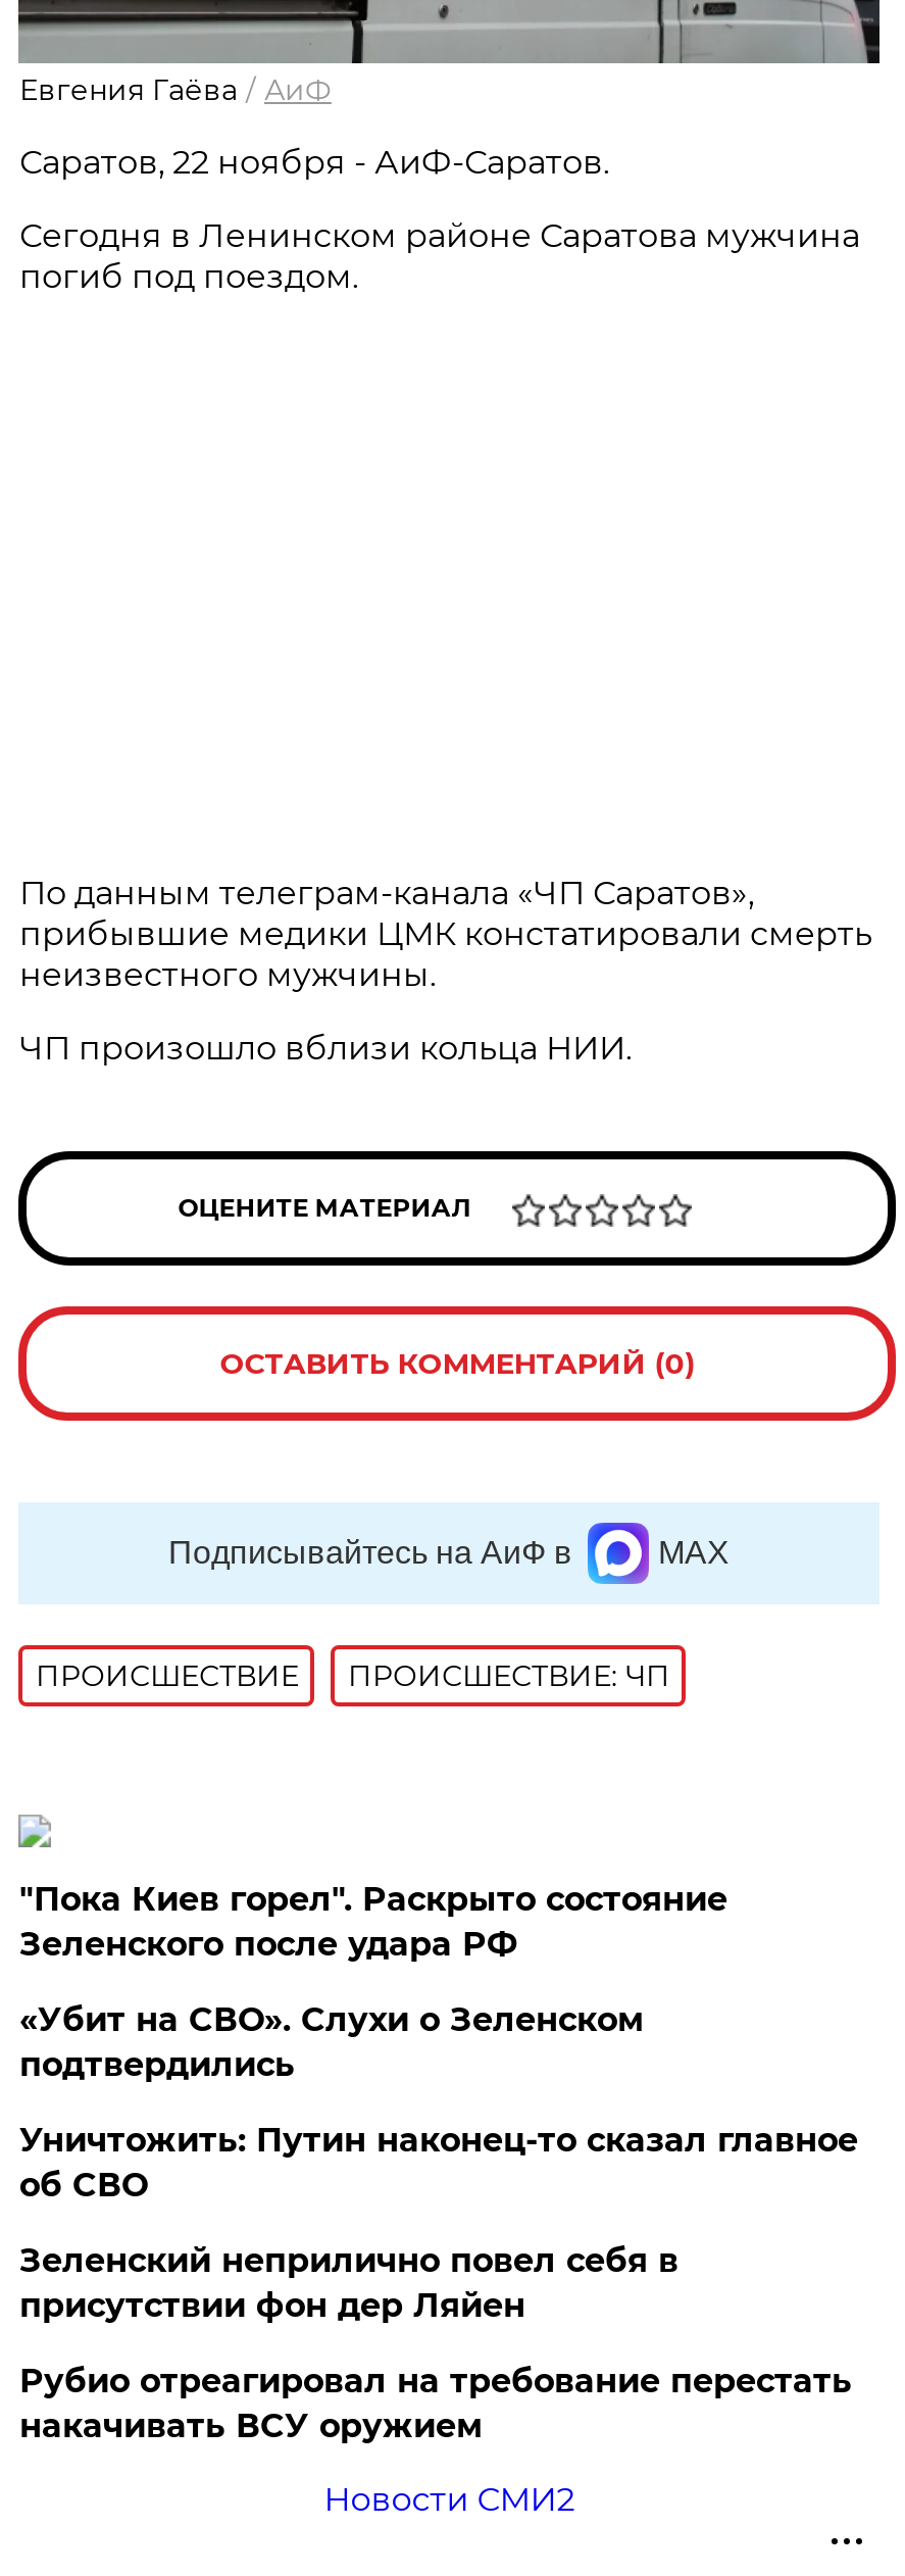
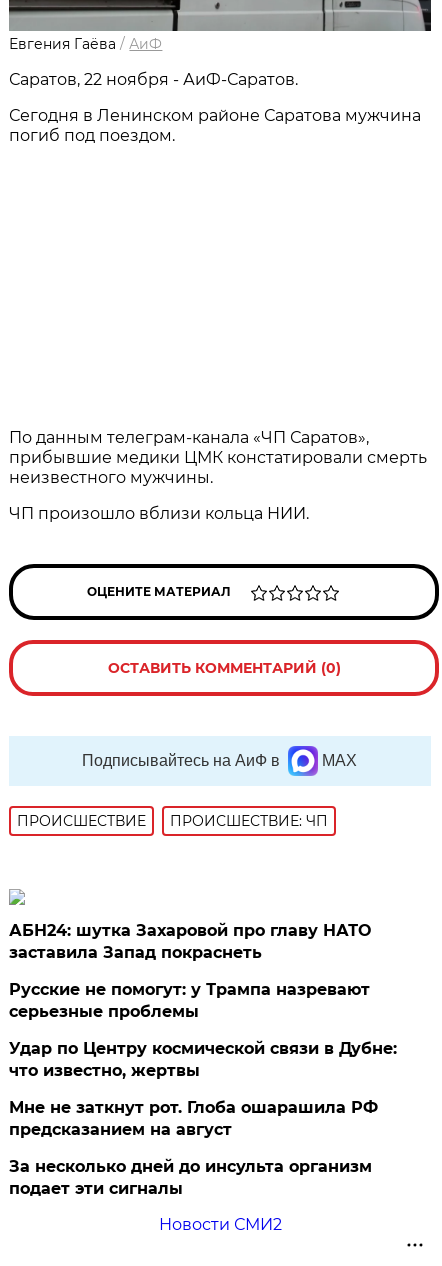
- "Пока Киев горел". Раскрыто состояние
- Зеленского после удара РФ
+ АБН24: шутка Захаровой про главу НАТО
+ заставила Запад покраснеть

- «Убит на СВО». Слухи о Зеленском
- подтвердились
+ Русские не помогут: у Трампа назревают
+ серьезные проблемы

- Уничтожить: Путин наконец-то сказал главное
- об СВО
+ Удар по Центру космической связи в Дубне:
+ что известно, жертвы

- Зеленский неприлично повел cебя в
- присутствии фон дер Ляйен
+ Мне не заткнут рот. Глоба ошарашила РФ
+ предсказанием на август

- Рубио отреагировал на требование перестать
- накачивать ВСУ оружием
+ За несколько дней до инсульта организм
+ подает эти сигналы
